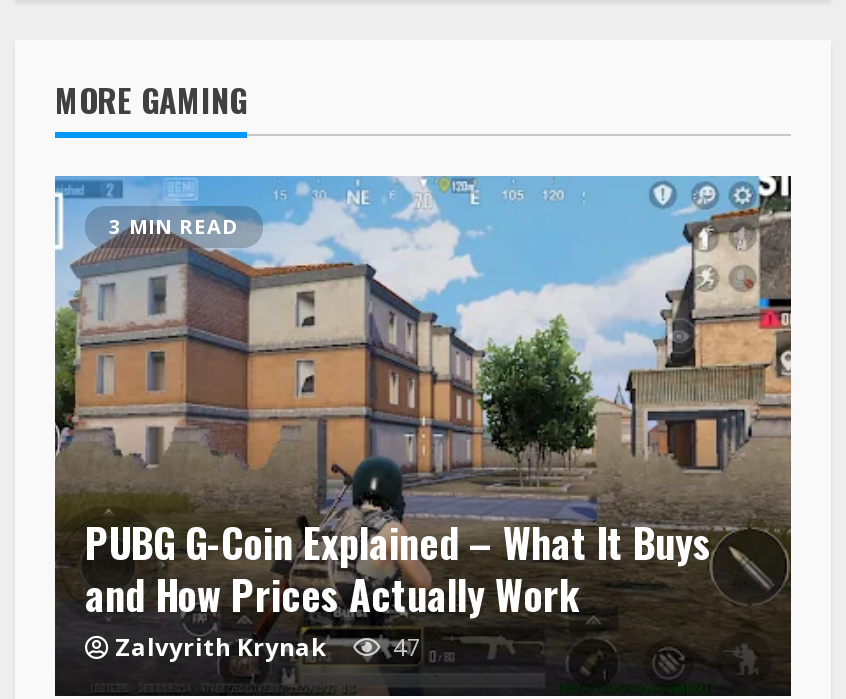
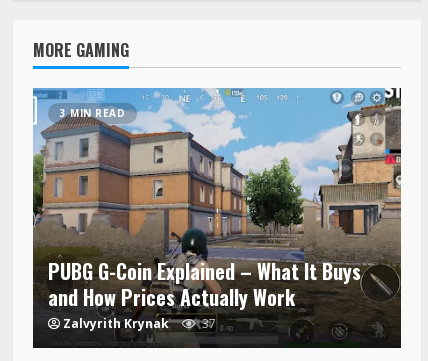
- Zalvyrith Krynak 47
+ Zalvyrith Krynak 37
